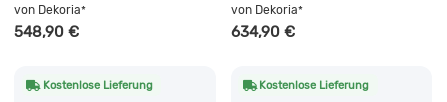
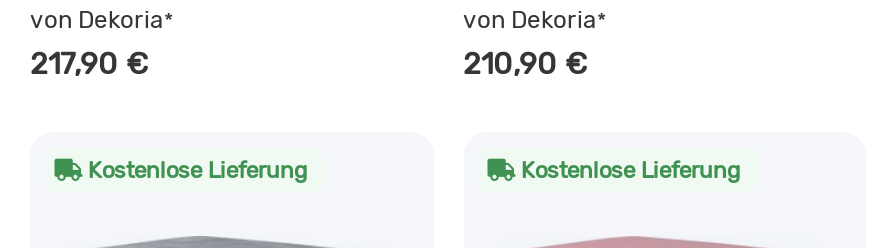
- 548,90 €
+ 217,90 €

- 634,90 €
+ 210,90 €
